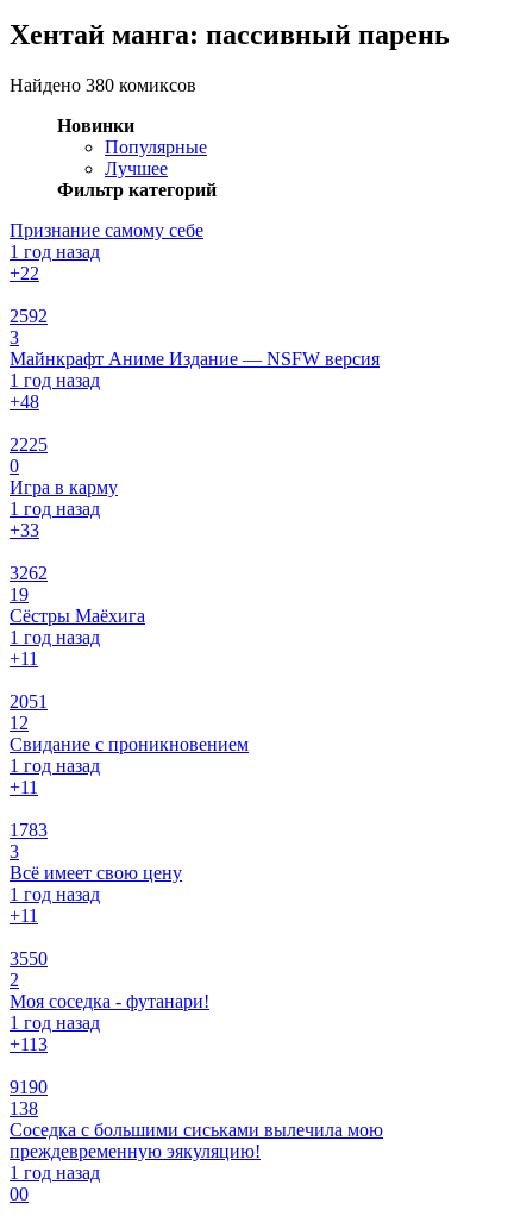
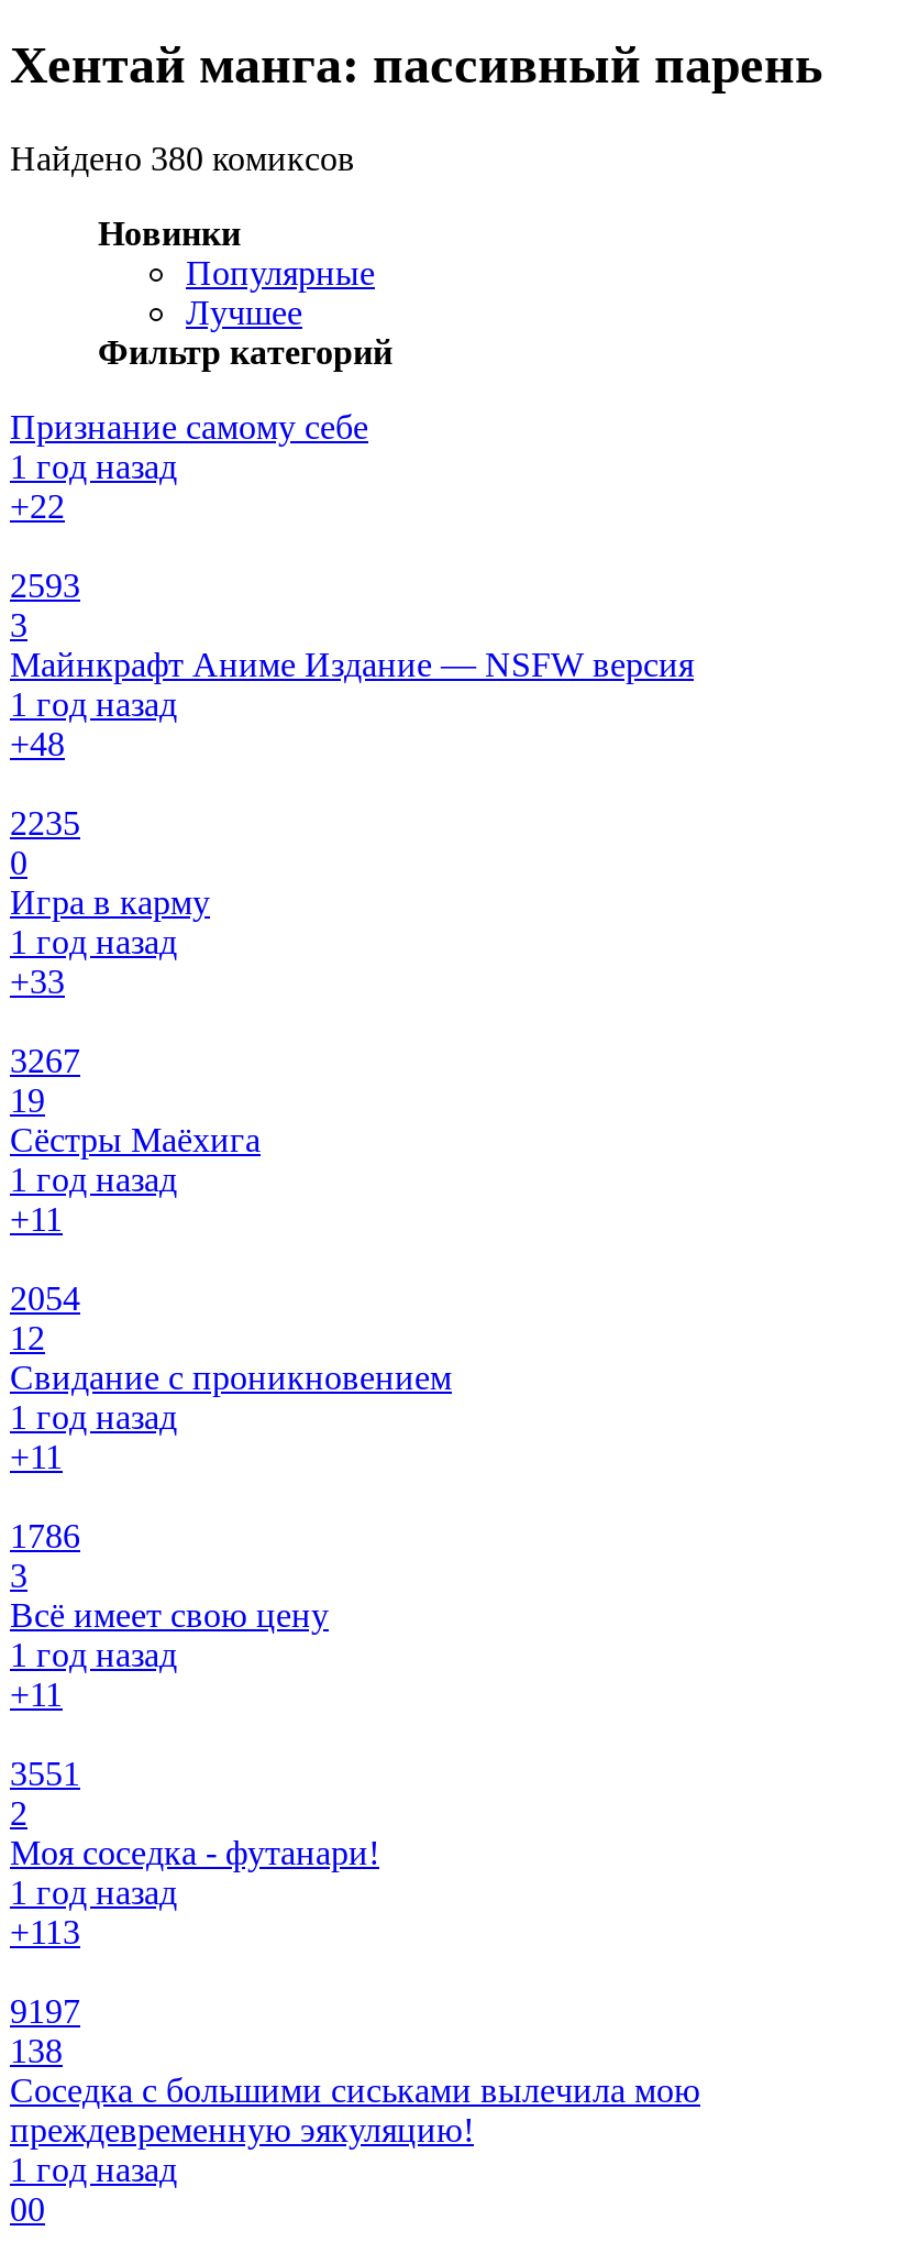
- 2592
+ 2593

- 2225
+ 2235

- 3262
+ 3267

- 2051
+ 2054

- 1783
+ 1786

- 3550
+ 3551

- 9190
+ 9197
